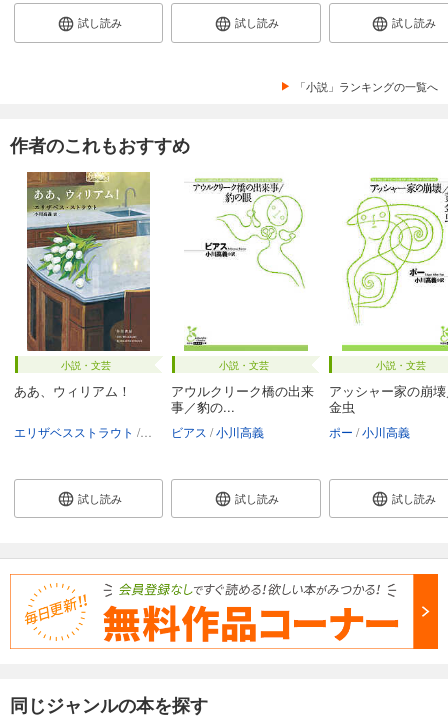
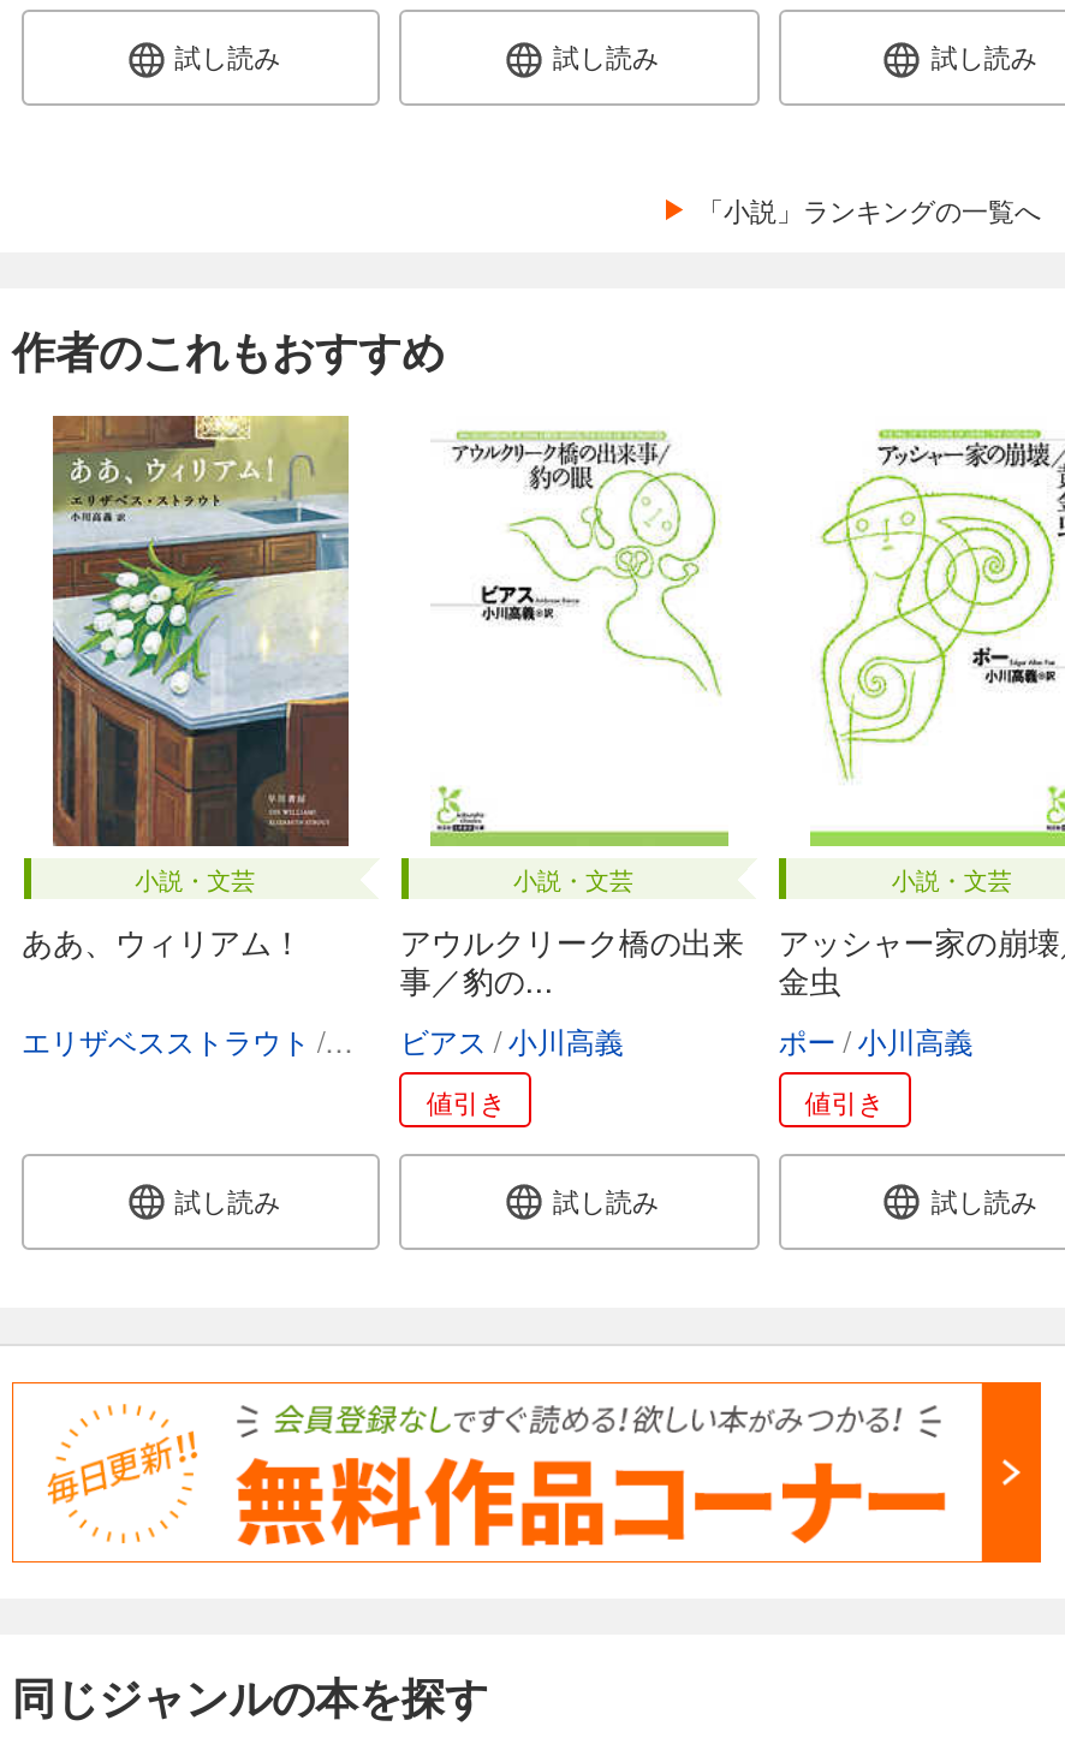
+ 値引き

+ 値引き
